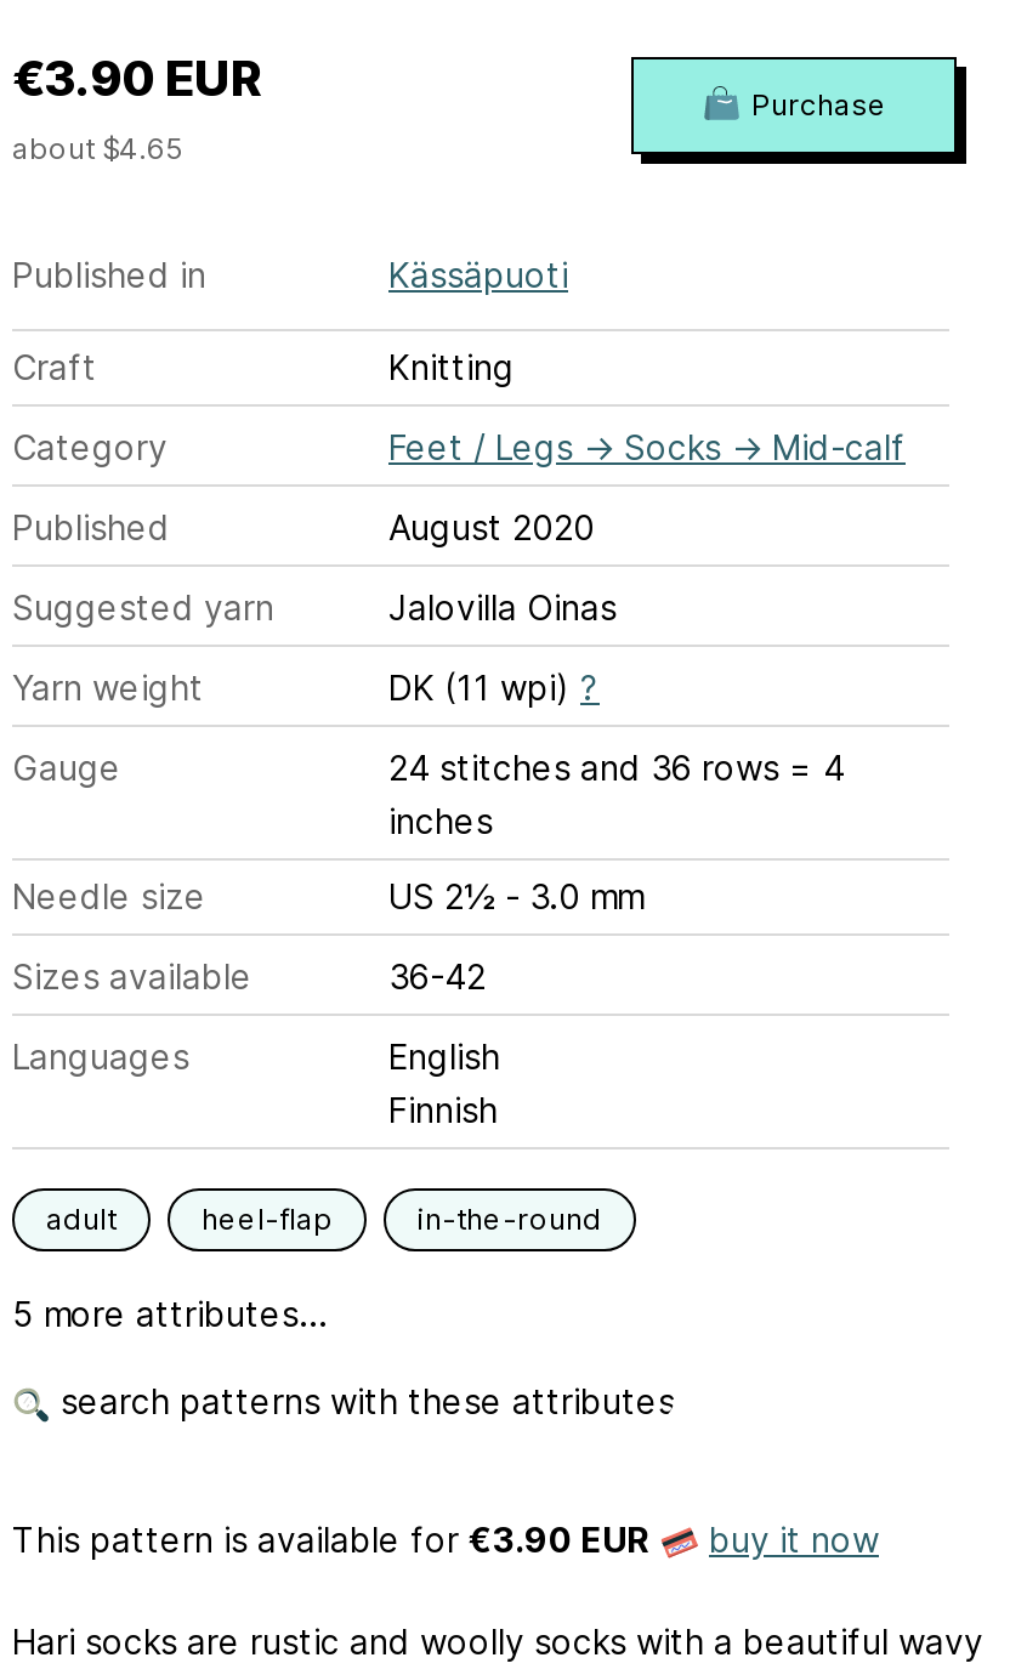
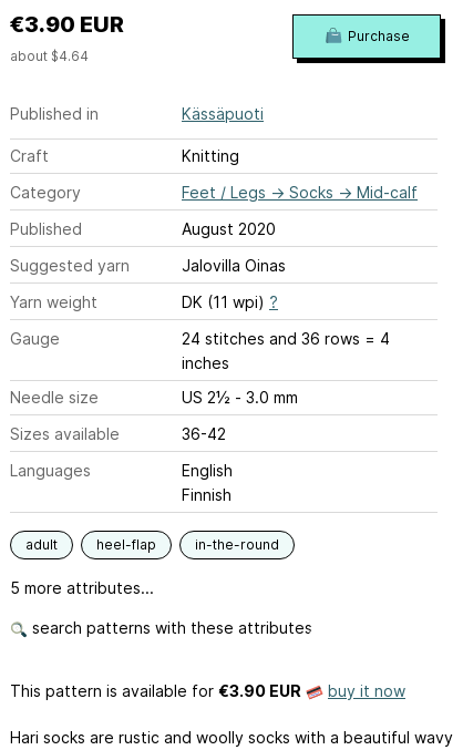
- about $4.65
+ about $4.64
